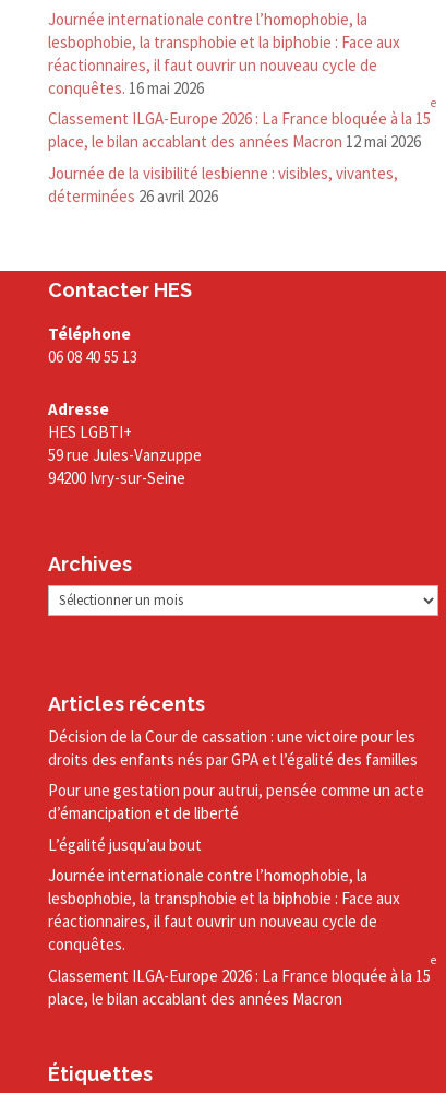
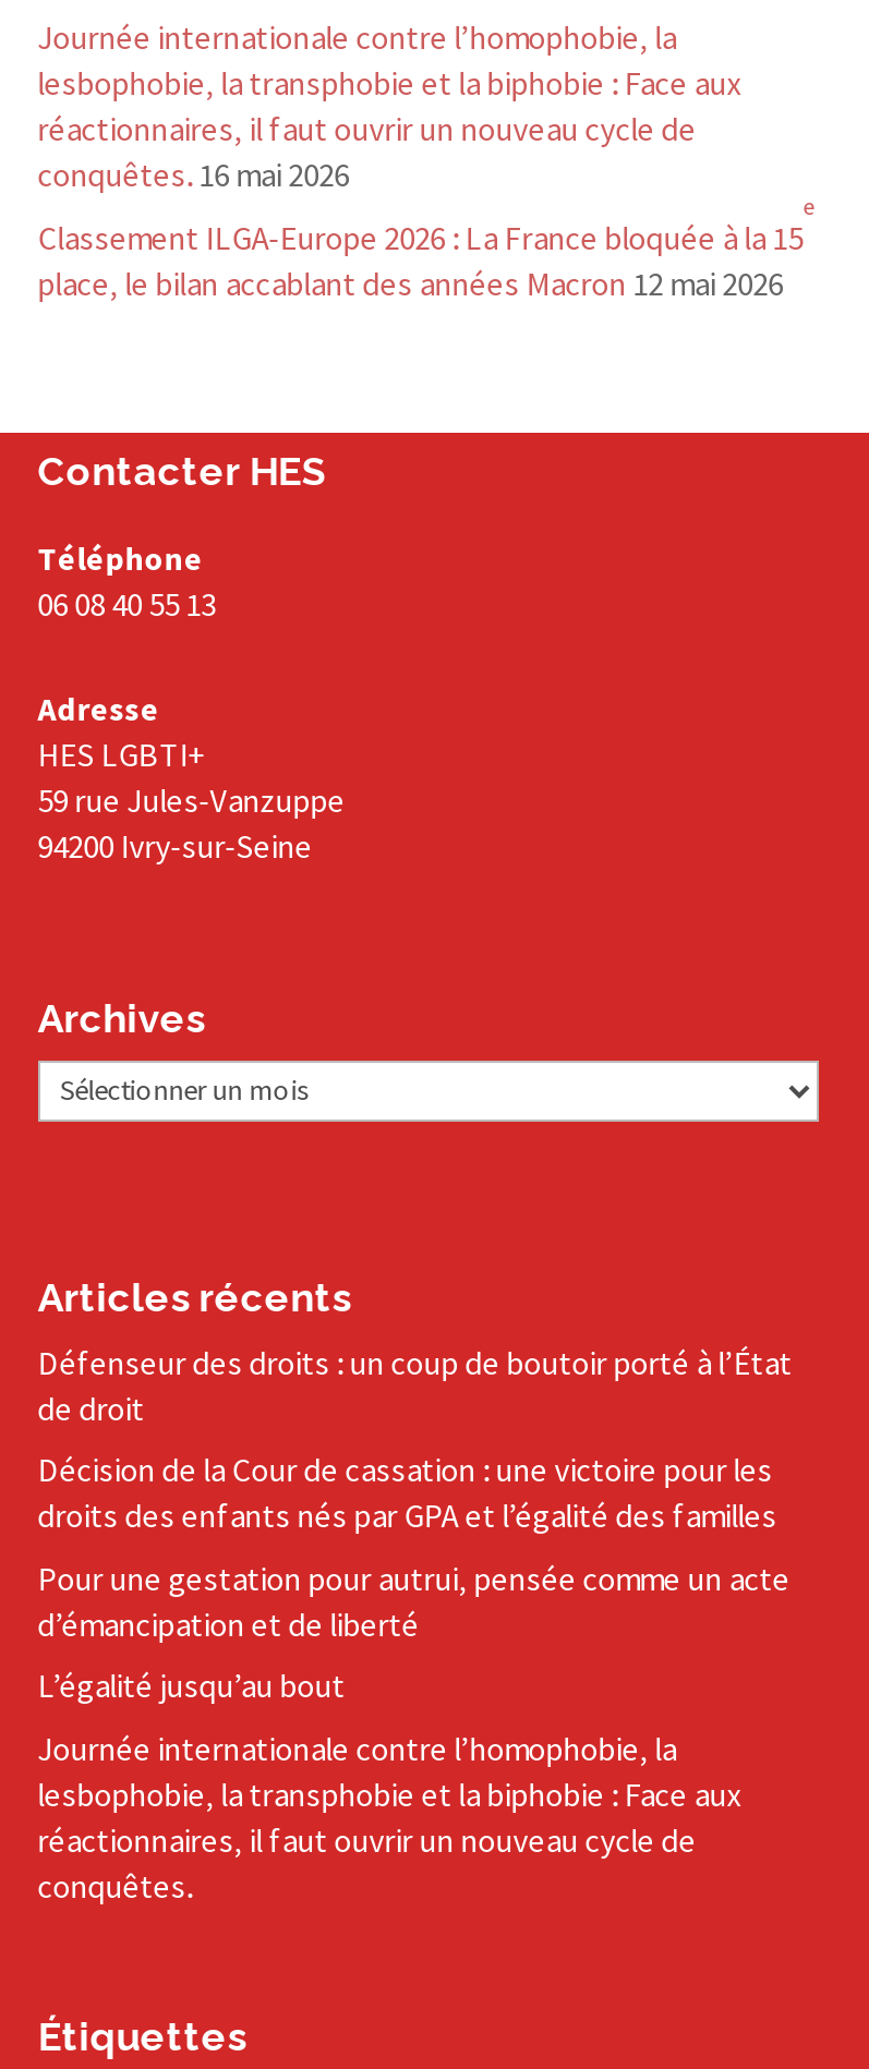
- Journée de la visibilité lesbienne : visibles, vivantes,
- déterminées 26 avril 2026

+ Défenseur des droits : un coup de boutoir porté à l’État
+ de droit

- e
- place, le bilan accablant des années Macron

- Classement ILGA-Europe 2026 : La France bloquée à la 15
